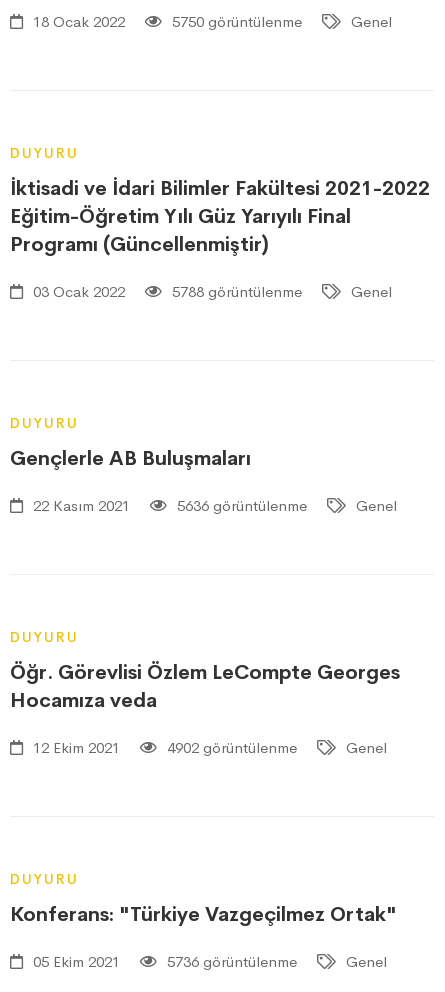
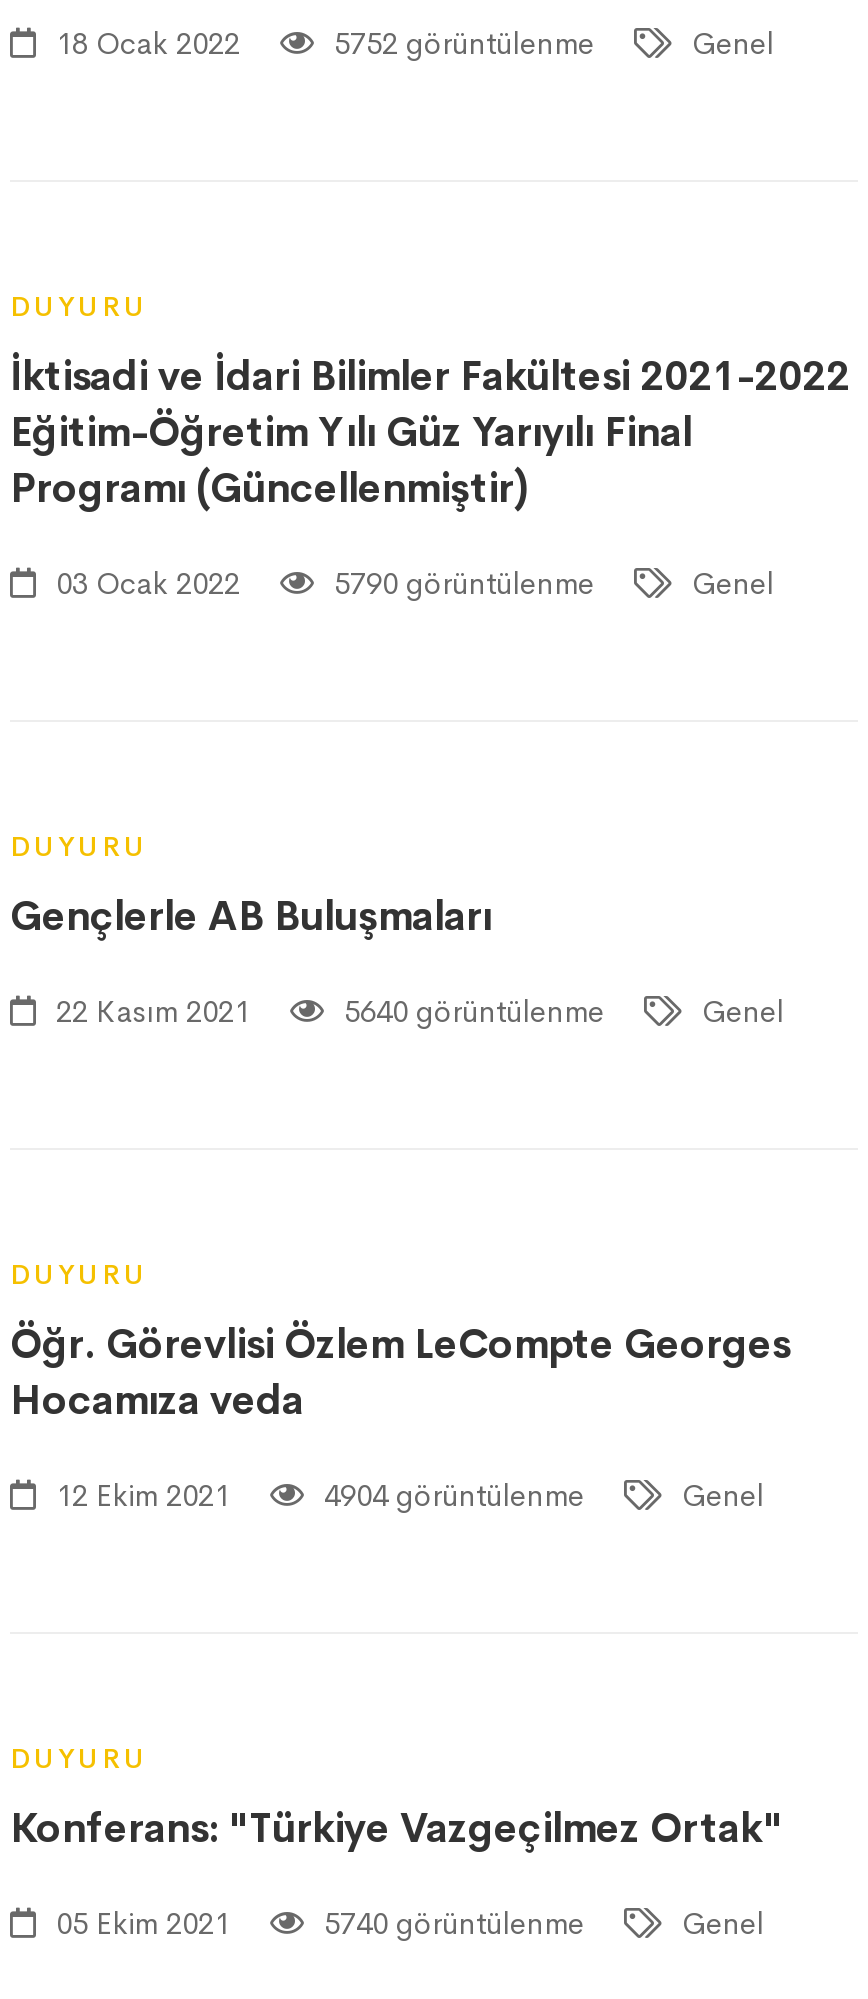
- 5750 görüntülenme
+ 5752 görüntülenme

- 5788 görüntülenme
+ 5790 görüntülenme

- 5636 görüntülenme
+ 5640 görüntülenme

- 4902 görüntülenme
+ 4904 görüntülenme

- 5736 görüntülenme
+ 5740 görüntülenme
